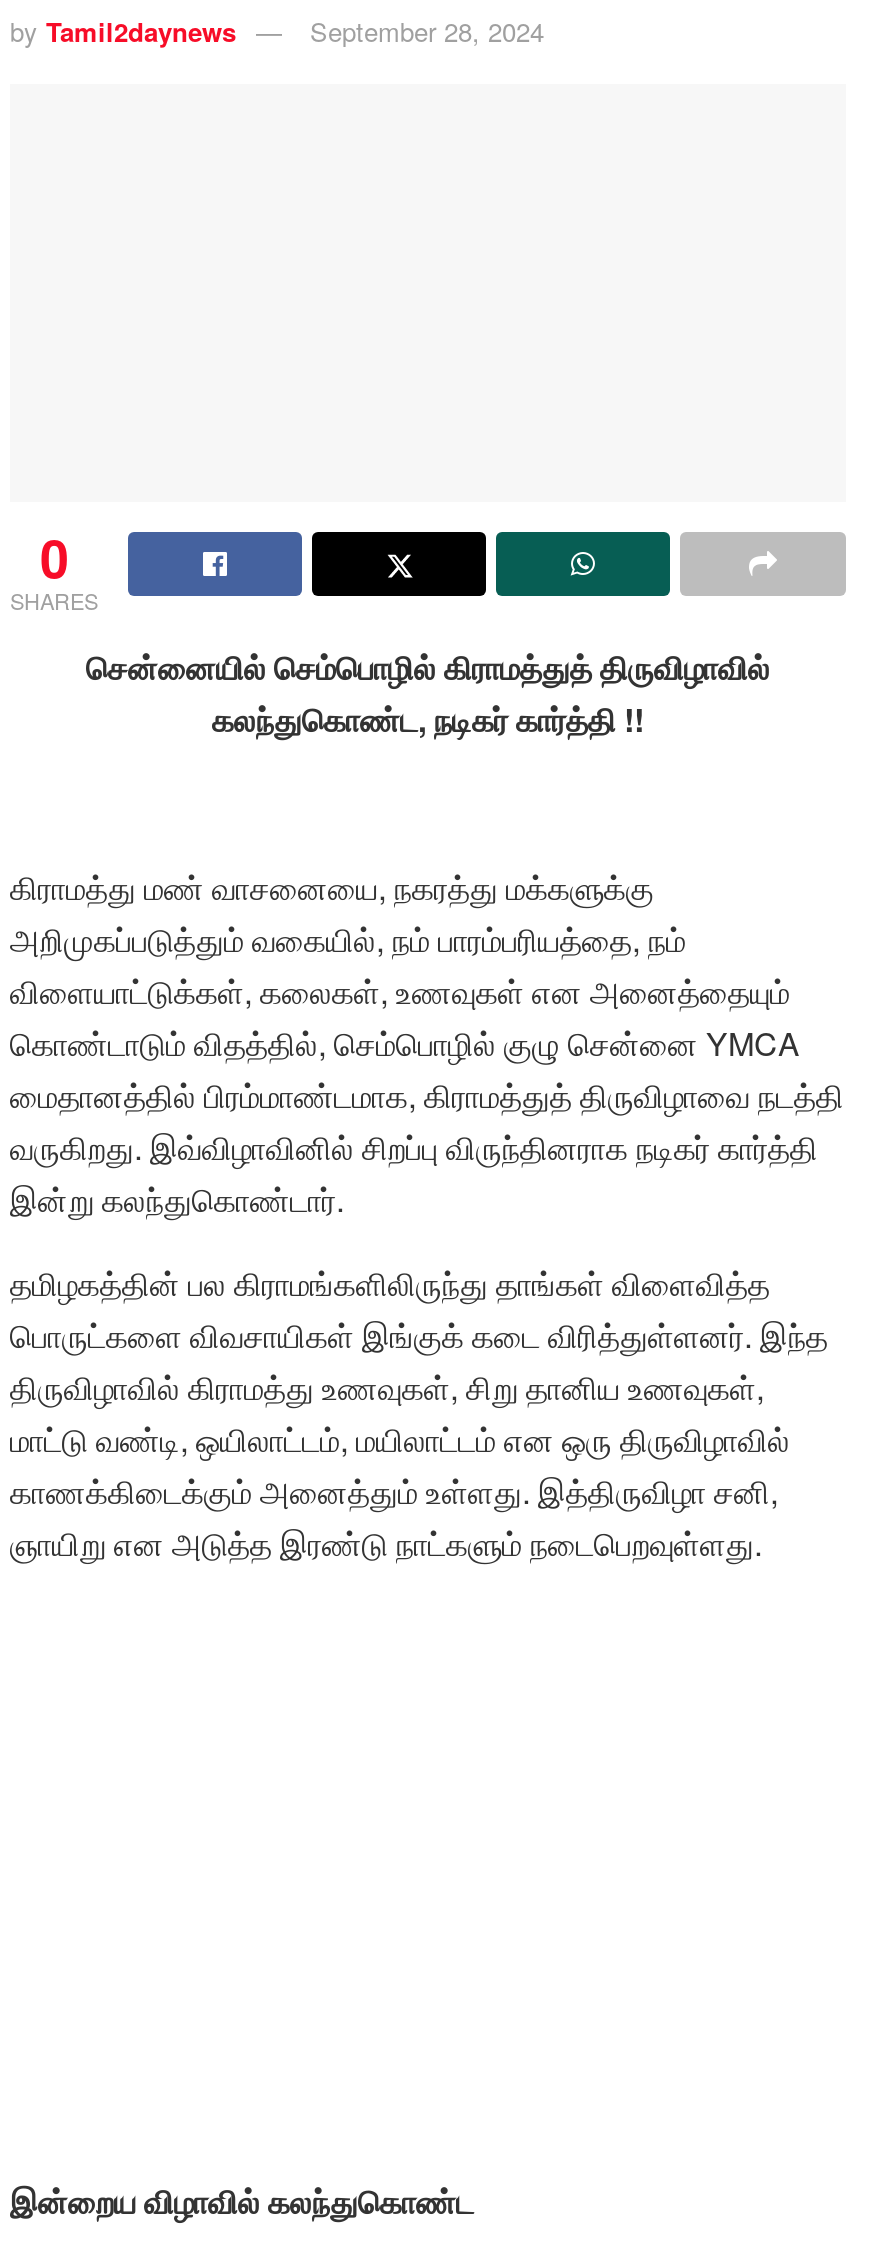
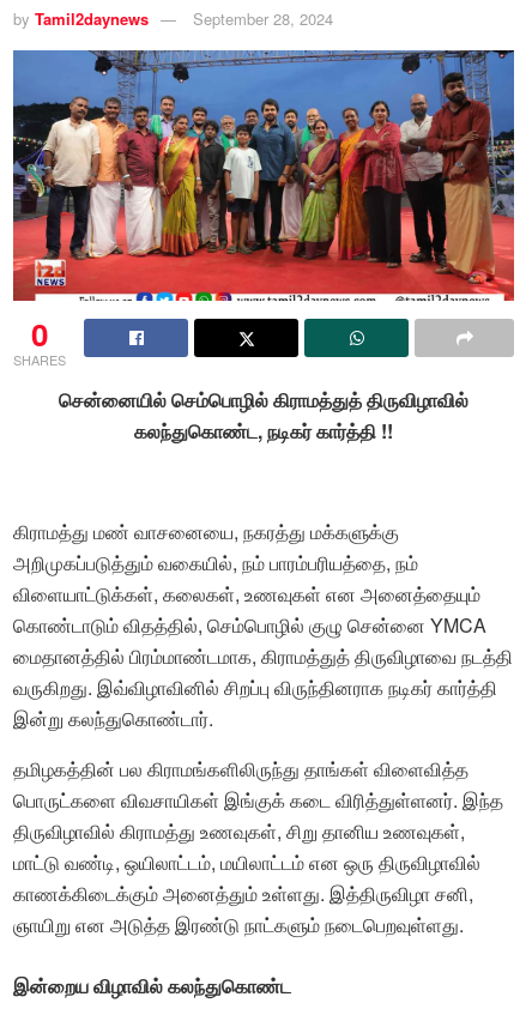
+ [image]
